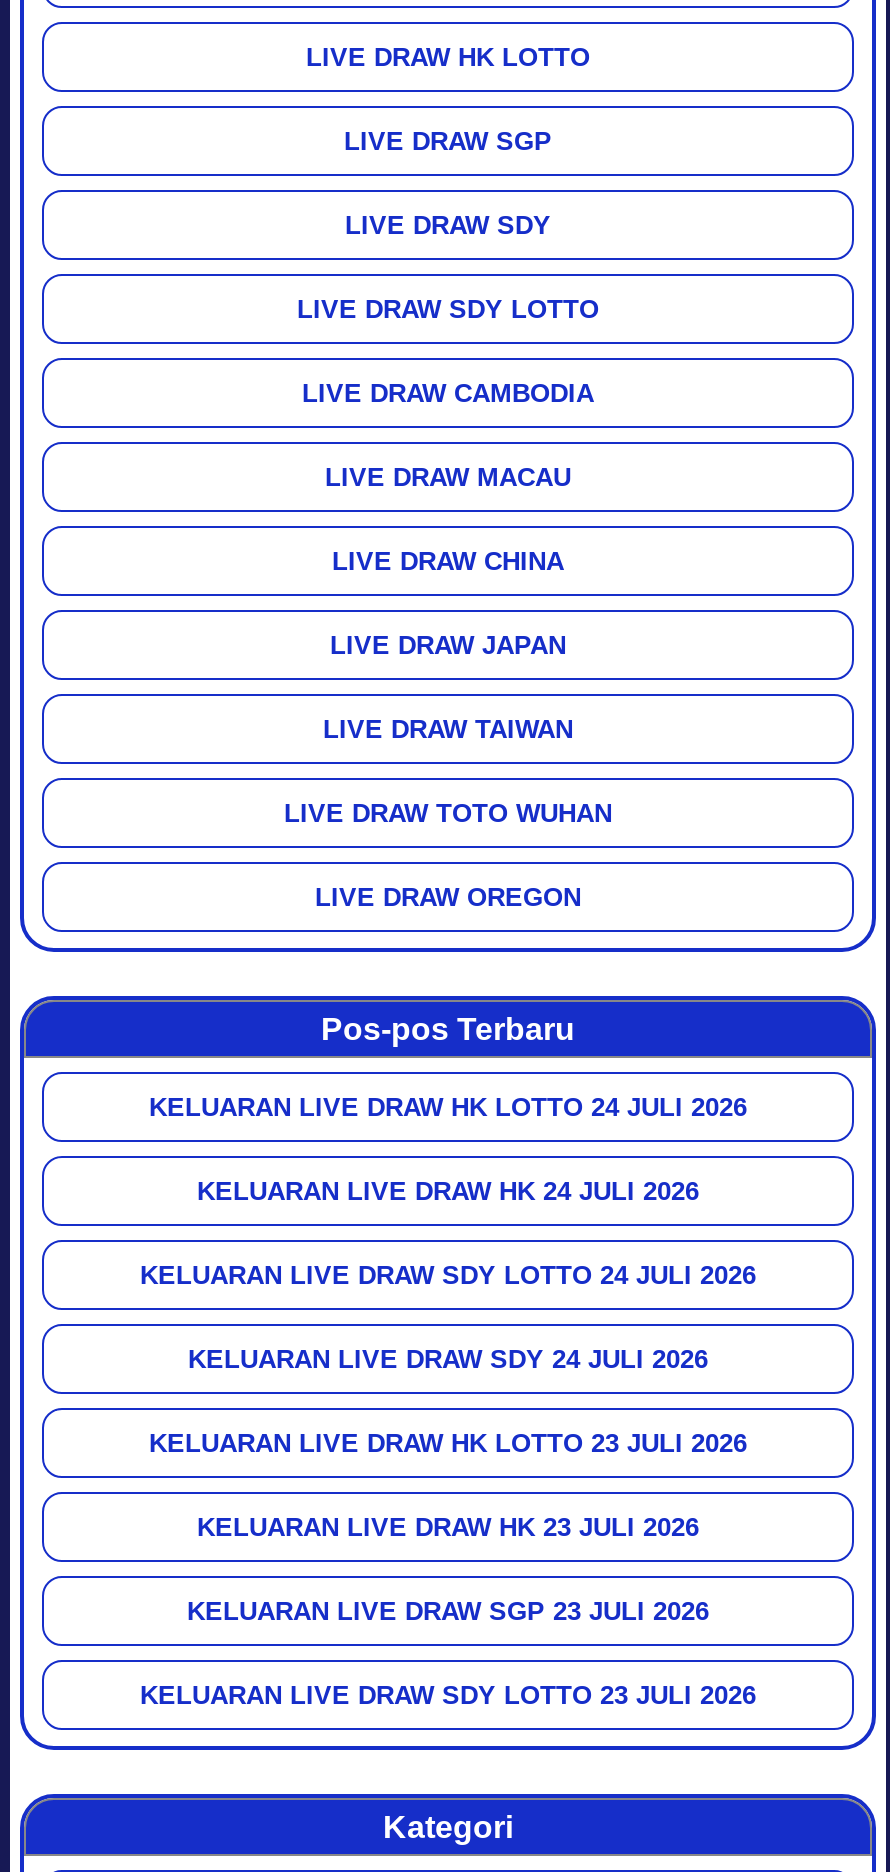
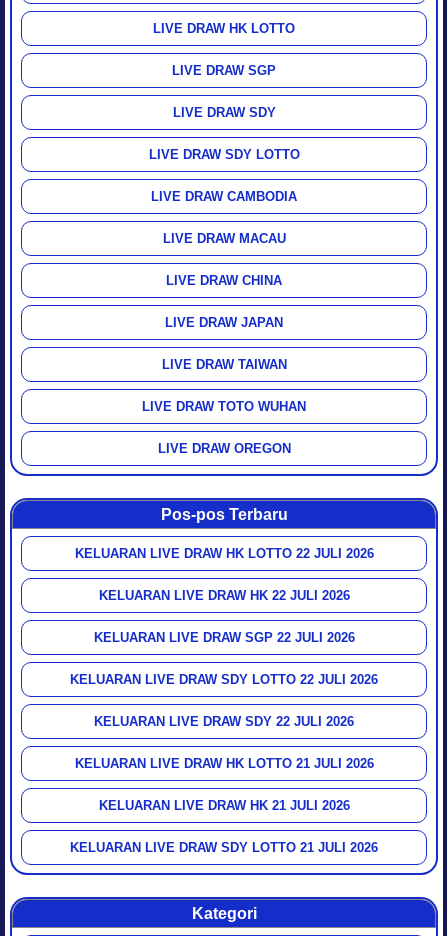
- KELUARAN LIVE DRAW HK LOTTO 24 JULI 2026
+ KELUARAN LIVE DRAW HK LOTTO 22 JULI 2026

- KELUARAN LIVE DRAW HK 24 JULI 2026
+ KELUARAN LIVE DRAW HK 22 JULI 2026

- KELUARAN LIVE DRAW SDY LOTTO 24 JULI 2026
+ KELUARAN LIVE DRAW SGP 22 JULI 2026

- KELUARAN LIVE DRAW SDY 24 JULI 2026
+ KELUARAN LIVE DRAW SDY LOTTO 22 JULI 2026

- KELUARAN LIVE DRAW HK LOTTO 23 JULI 2026
+ KELUARAN LIVE DRAW SDY 22 JULI 2026

- KELUARAN LIVE DRAW HK 23 JULI 2026
+ KELUARAN LIVE DRAW HK LOTTO 21 JULI 2026

- KELUARAN LIVE DRAW SGP 23 JULI 2026
+ KELUARAN LIVE DRAW HK 21 JULI 2026

- KELUARAN LIVE DRAW SDY LOTTO 23 JULI 2026
+ KELUARAN LIVE DRAW SDY LOTTO 21 JULI 2026
